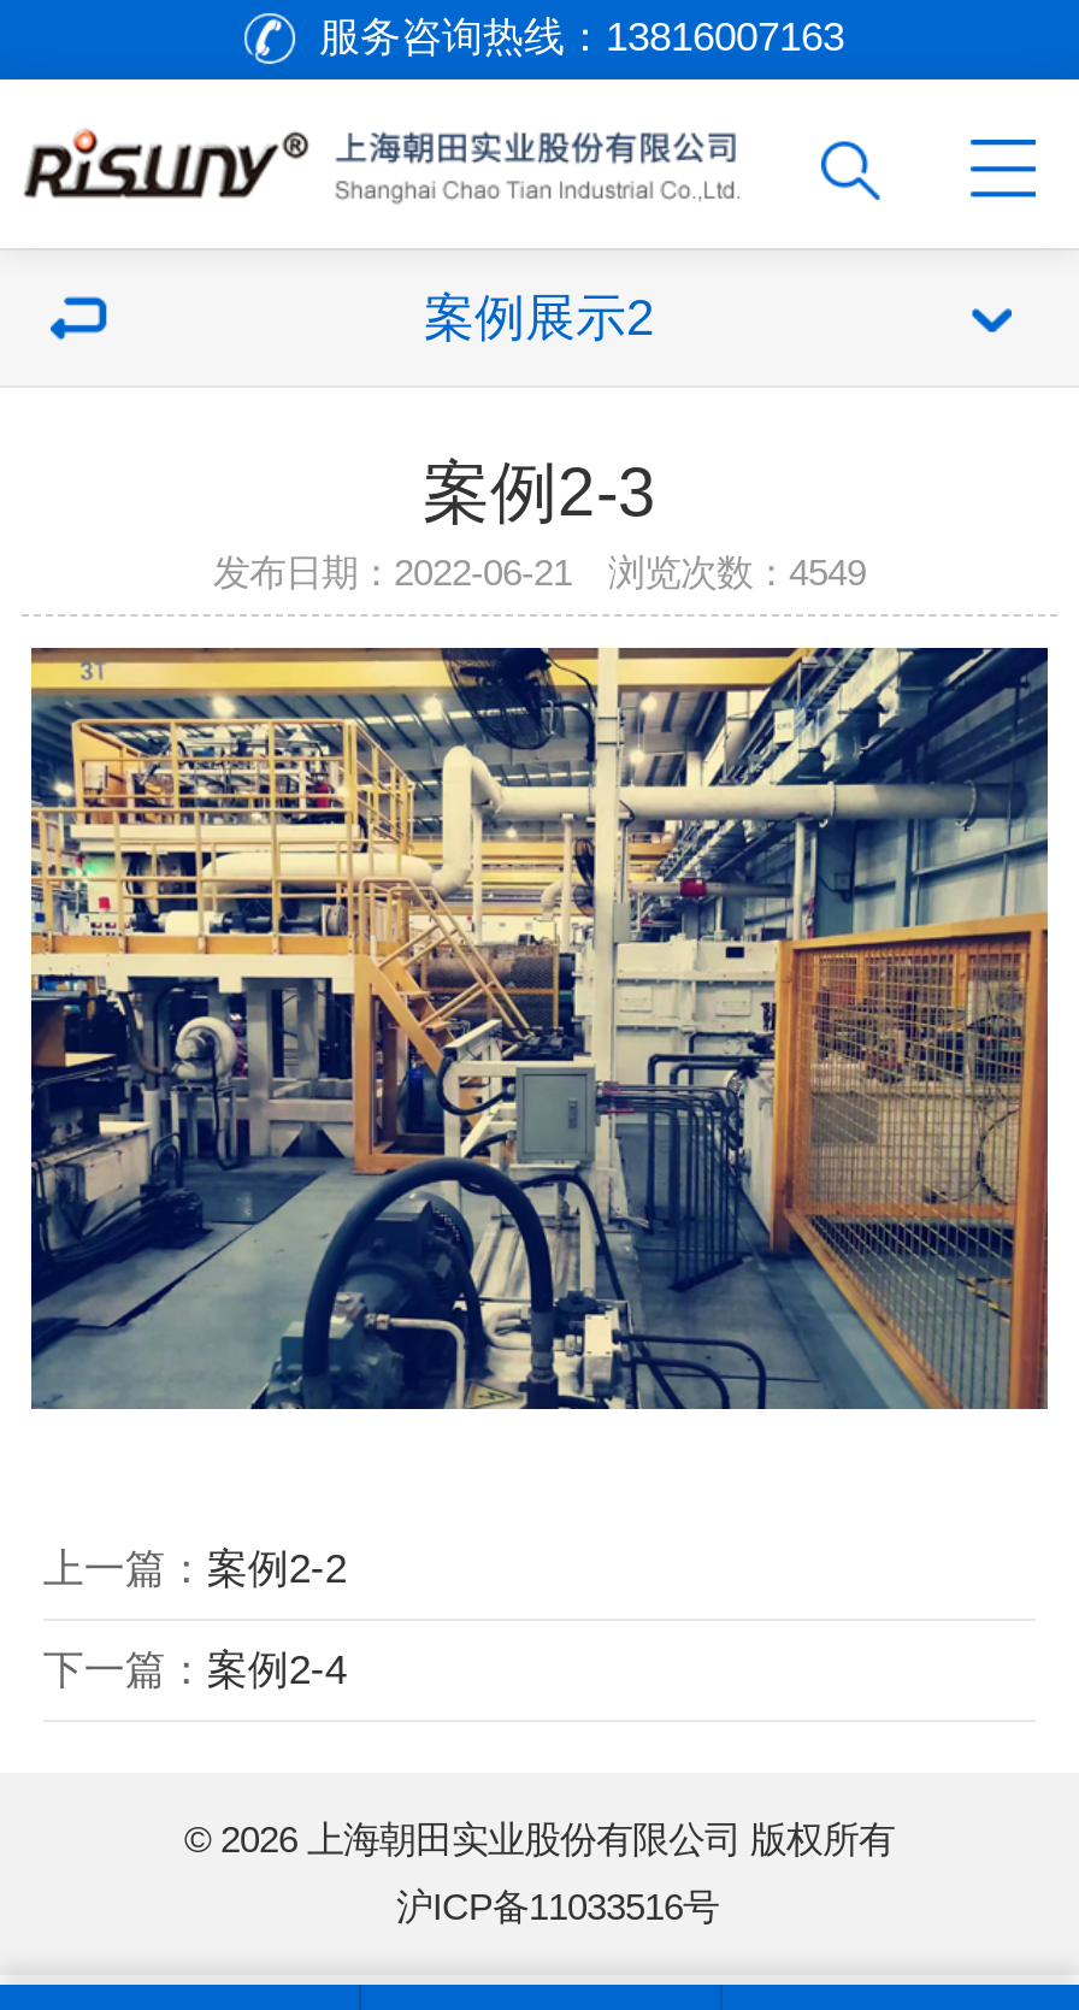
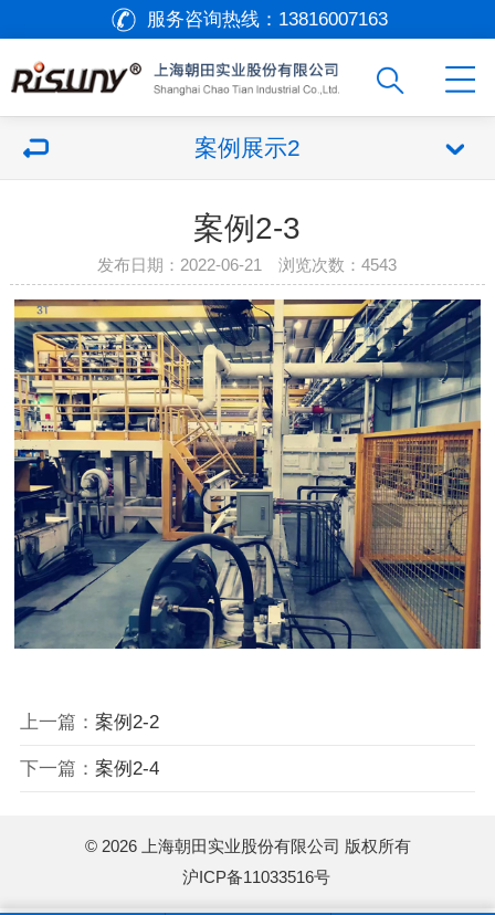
- 发布日期：2022-06-21 浏览次数：4549
+ 发布日期：2022-06-21 浏览次数：4543
